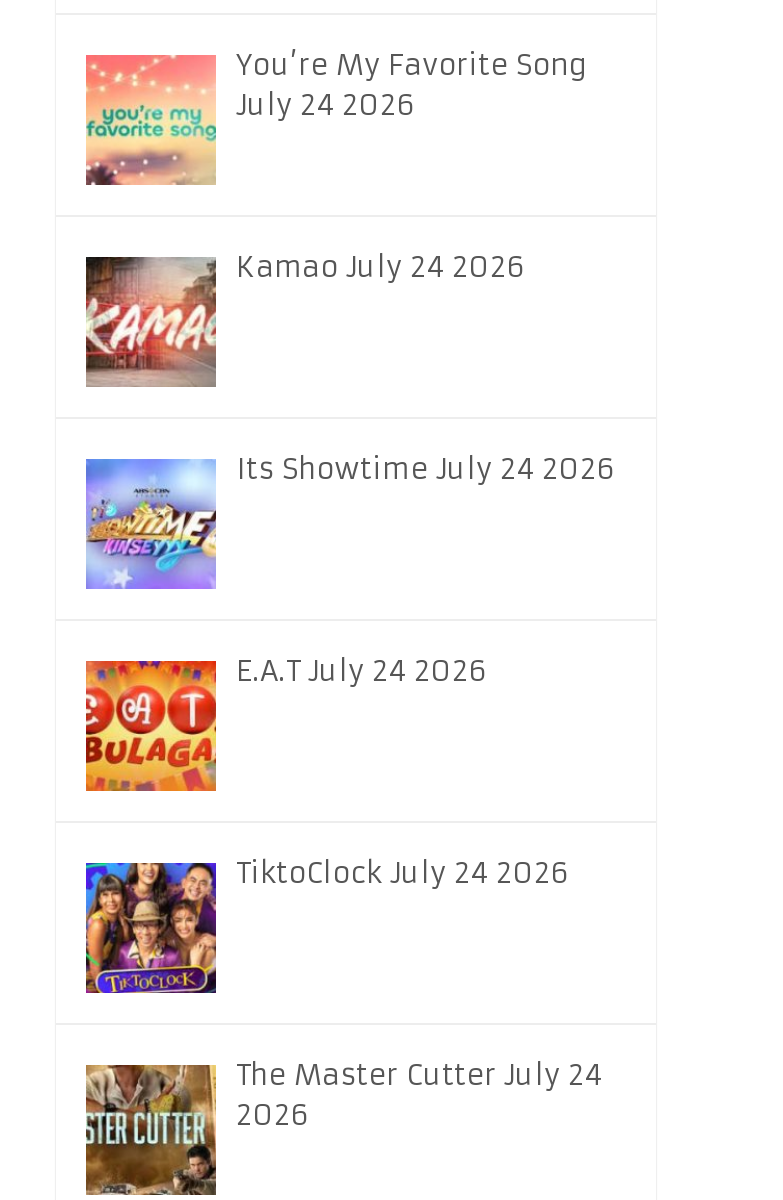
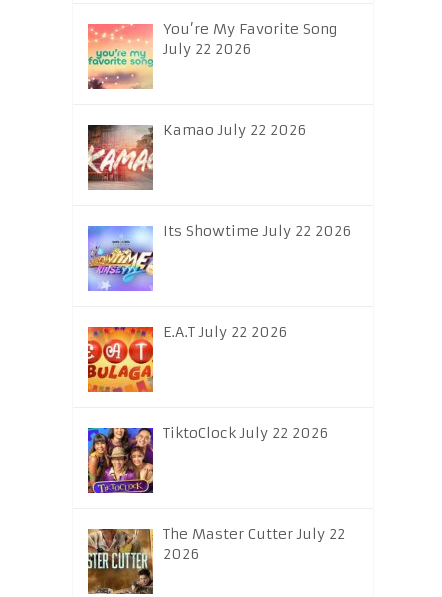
- July 24 2026
+ July 22 2026

- Kamao July 24 2026
+ Kamao July 22 2026

- Its Showtime July 24 2026
+ Its Showtime July 22 2026

- E.A.T July 24 2026
+ E.A.T July 22 2026

- TiktoClock July 24 2026
+ TiktoClock July 22 2026

- The Master Cutter July 24
+ The Master Cutter July 22
